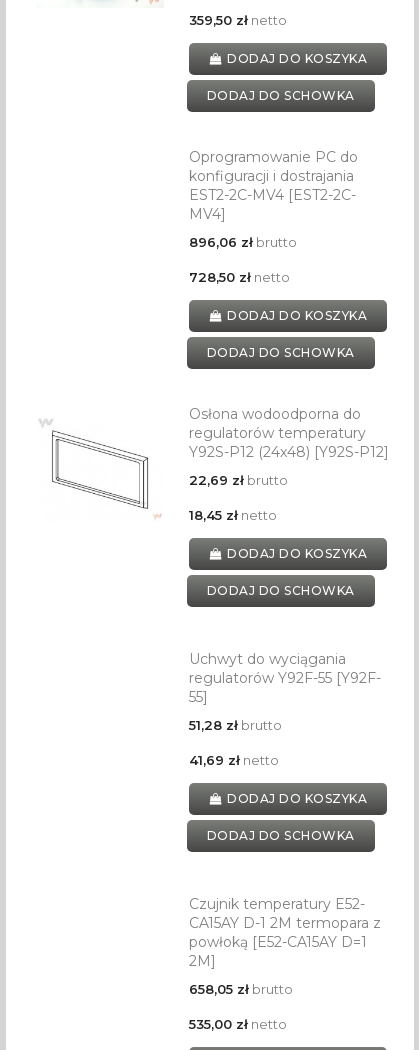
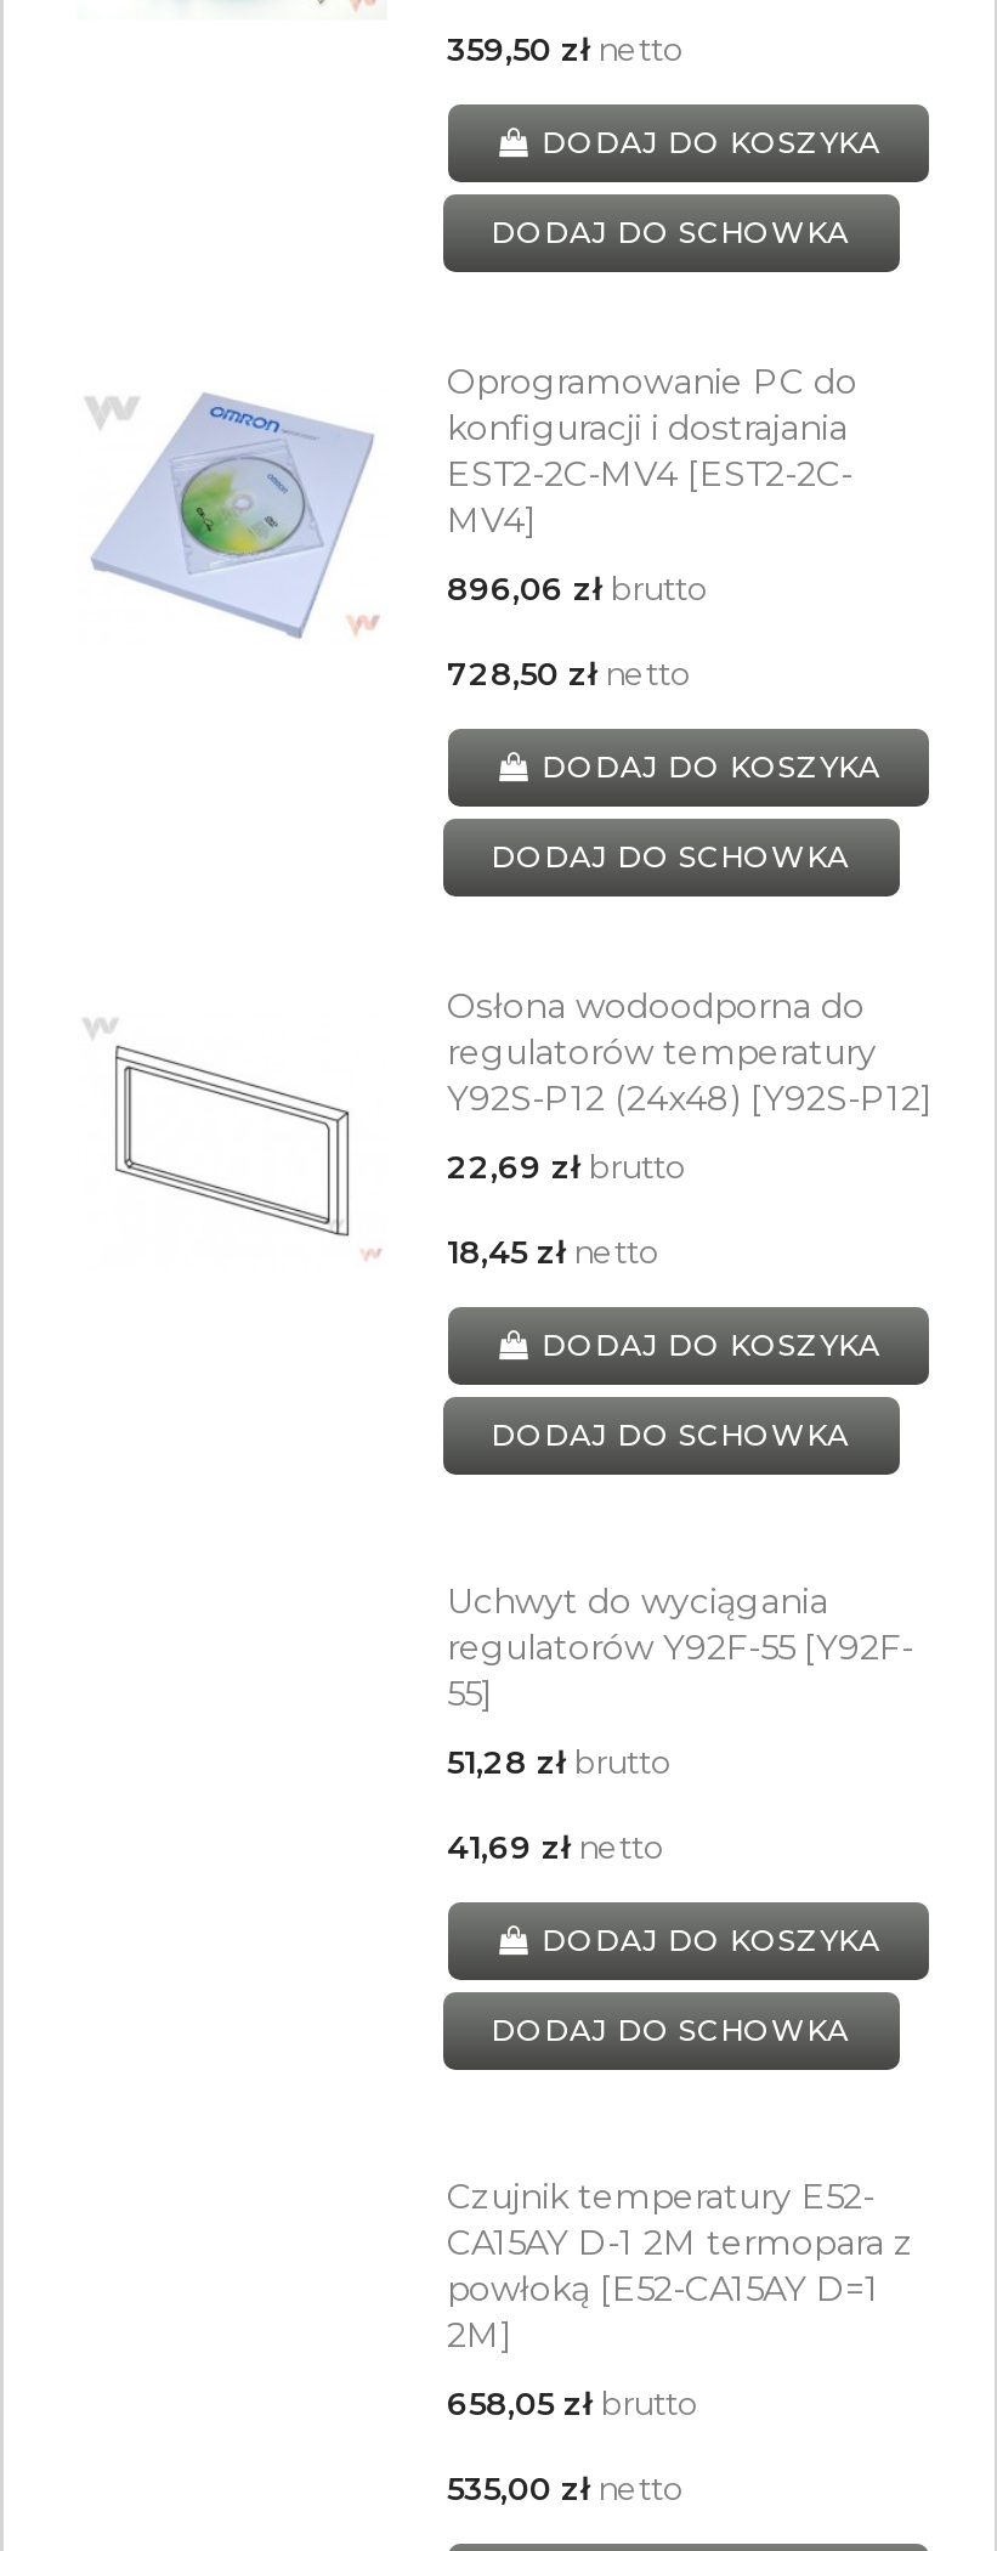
+ [image]
